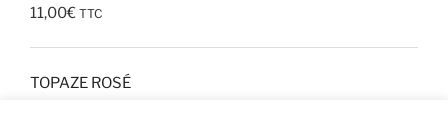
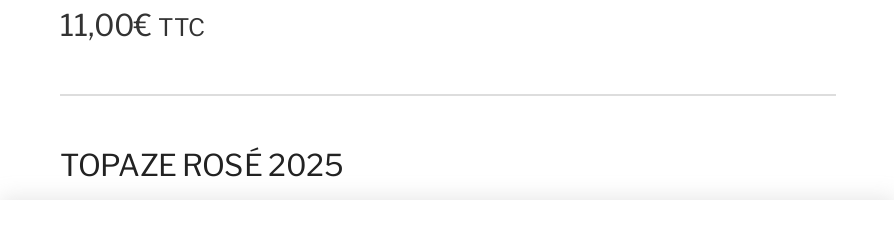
- TOPAZE ROSÉ
+ TOPAZE ROSÉ 2025
